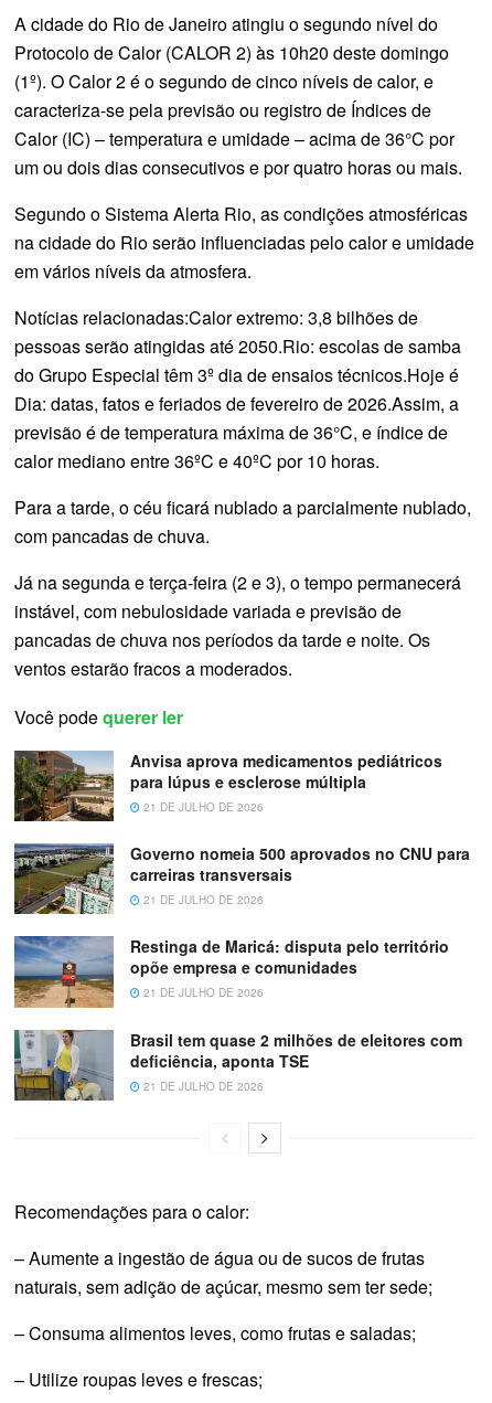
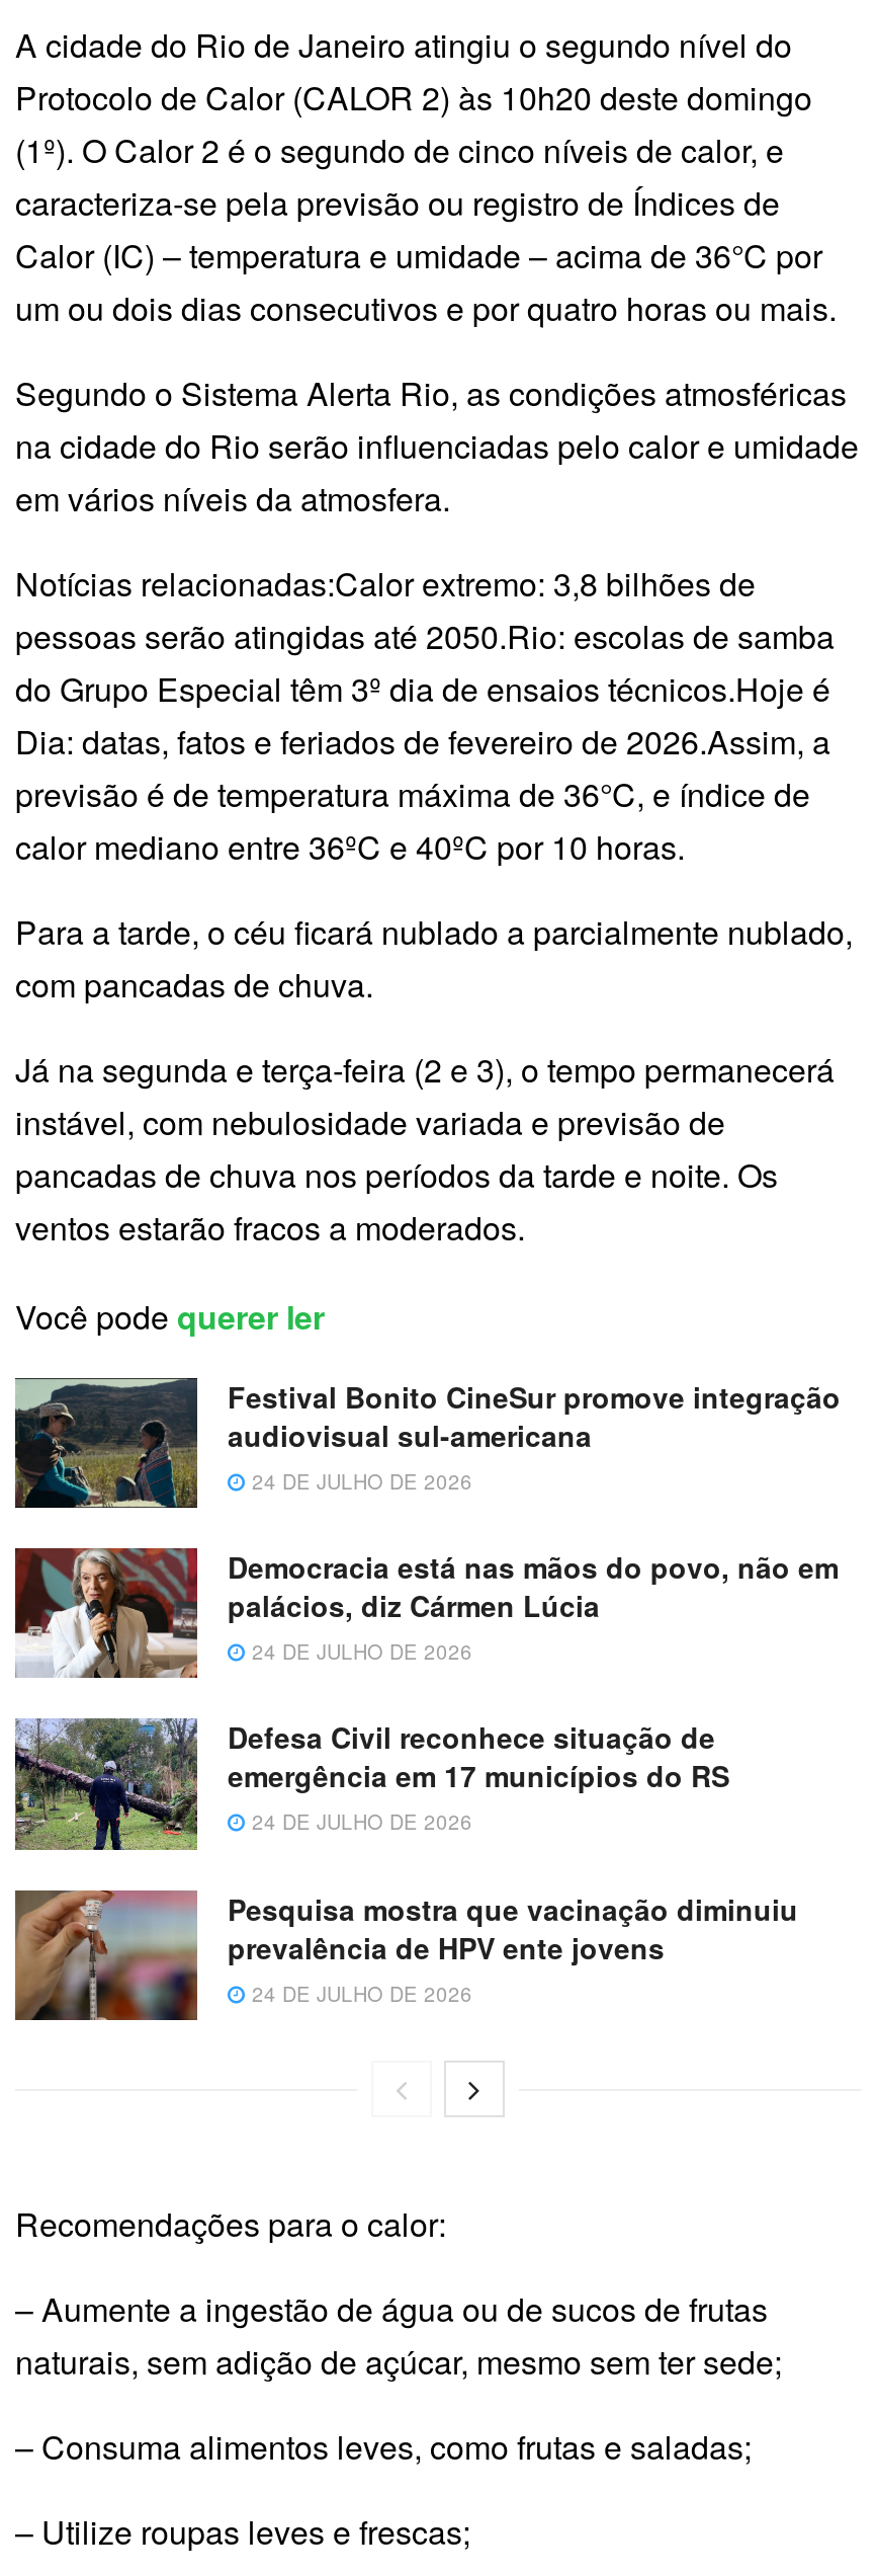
- [image]
- Anvisa aprova medicamentos pediátricos
- para lúpus e esclerose múltipla
- 21 DE JULHO DE 2026
+ [image]
+ Festival Bonito CineSur promove integração
+ audiovisual sul-americana
+ 24 DE JULHO DE 2026

- [image]
- Governo nomeia 500 aprovados no CNU para
- carreiras transversais
- 21 DE JULHO DE 2026
+ [image]
+ Democracia está nas mãos do povo, não em
+ palácios, diz Cármen Lúcia
+ 24 DE JULHO DE 2026

- [image]
- Restinga de Maricá: disputa pelo território
- opõe empresa e comunidades
- 21 DE JULHO DE 2026
+ [image]
+ Defesa Civil reconhece situação de
+ emergência em 17 municípios do RS
+ 24 DE JULHO DE 2026

- [image]
- Brasil tem quase 2 milhões de eleitores com
- deficiência, aponta TSE
- 21 DE JULHO DE 2026
+ [image]
+ Pesquisa mostra que vacinação diminuiu
+ prevalência de HPV ente jovens
+ 24 DE JULHO DE 2026
